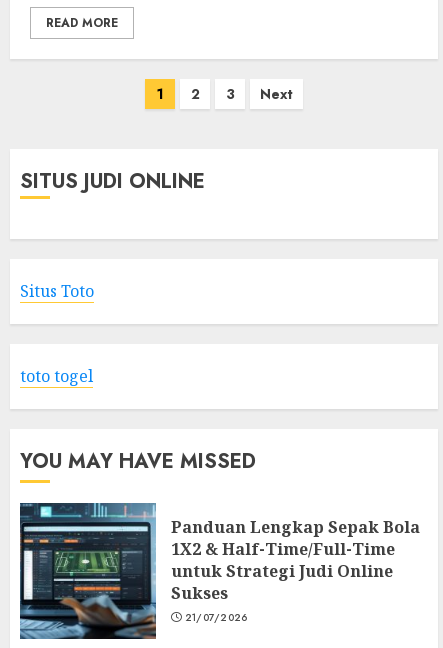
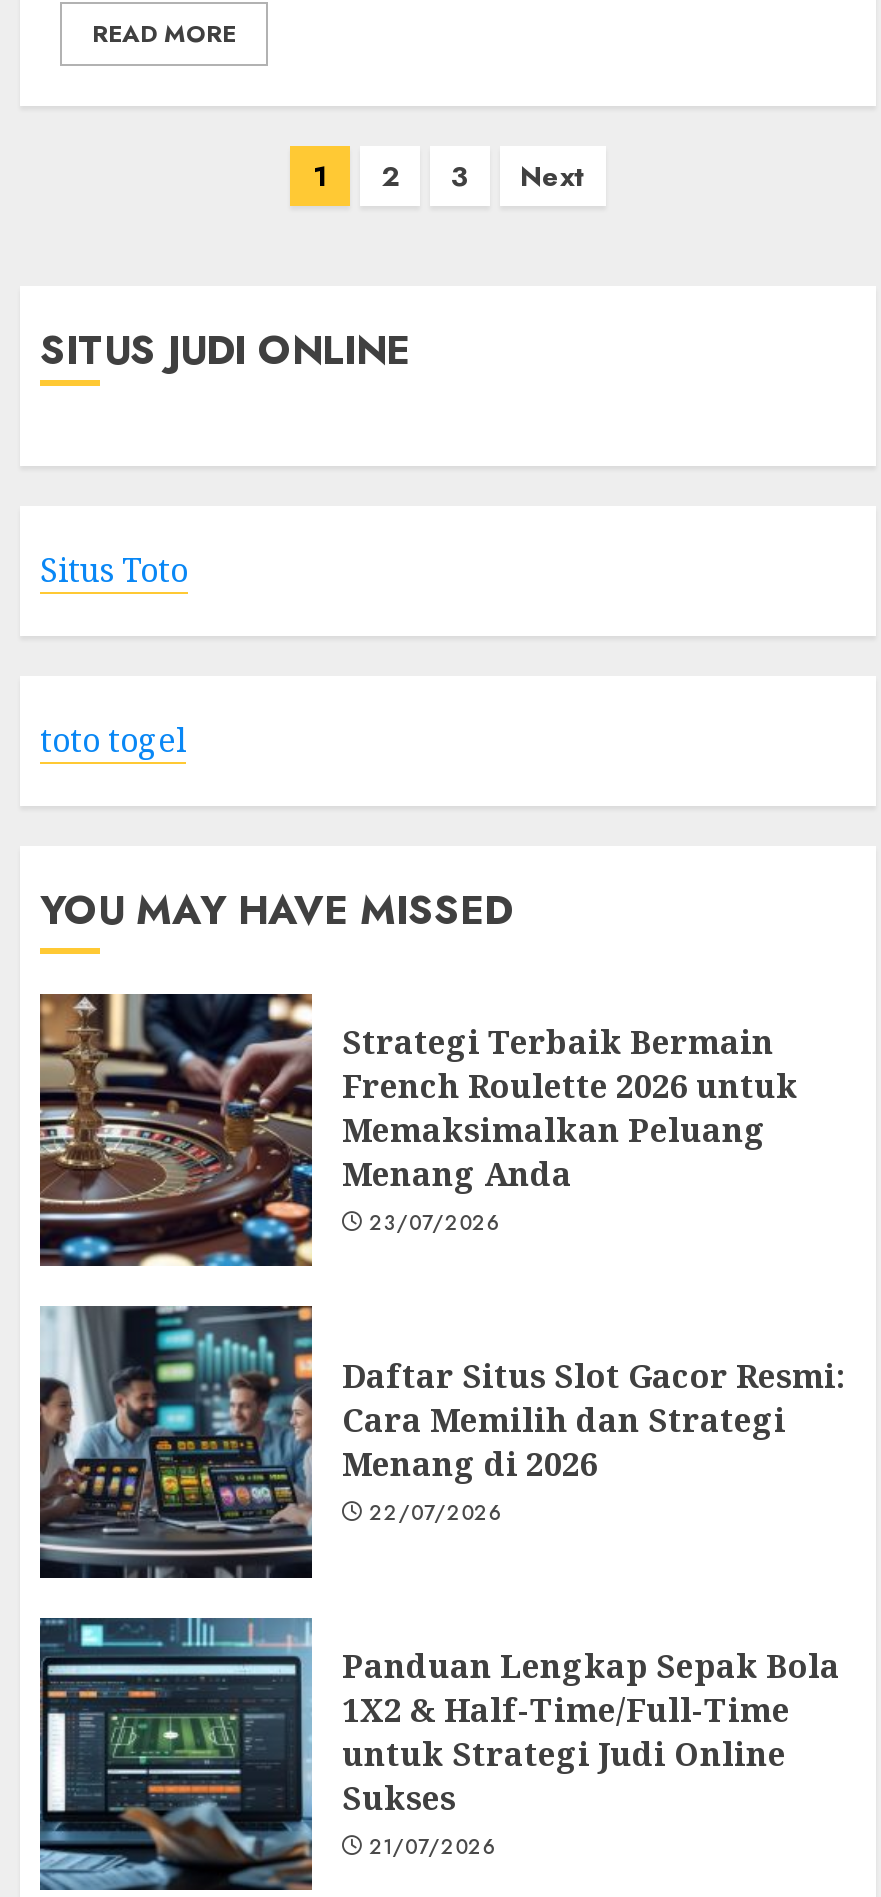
+ [image]
+ Strategi Terbaik Bermain
+ French Roulette 2026 untuk
+ Memaksimalkan Peluang
+ Menang Anda
+ 23/07/2026

+ [image]
+ Daftar Situs Slot Gacor Resmi:
+ Cara Memilih dan Strategi
+ Menang di 2026
+ 22/07/2026
